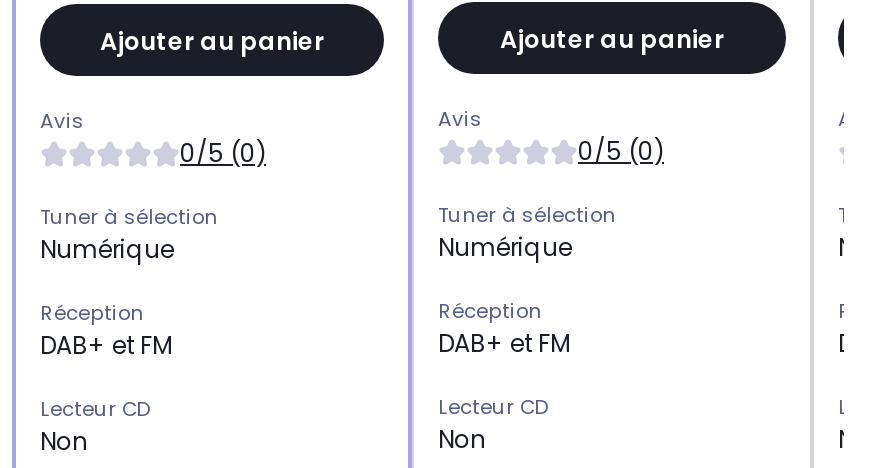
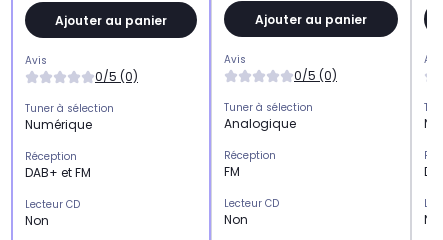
- Numérique
+ Analogique

- DAB+ et FM
+ FM
